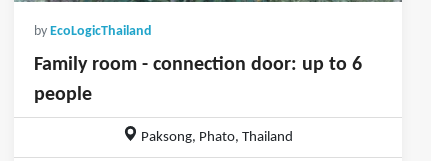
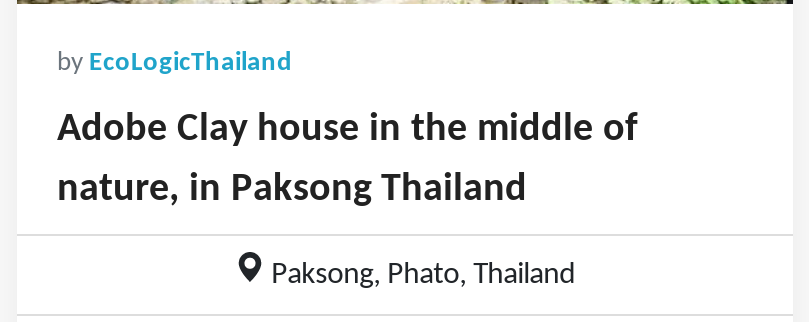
- Family room - connection door: up to 6
+ Adobe Clay house in the middle of

- people
+ nature, in Paksong Thailand
